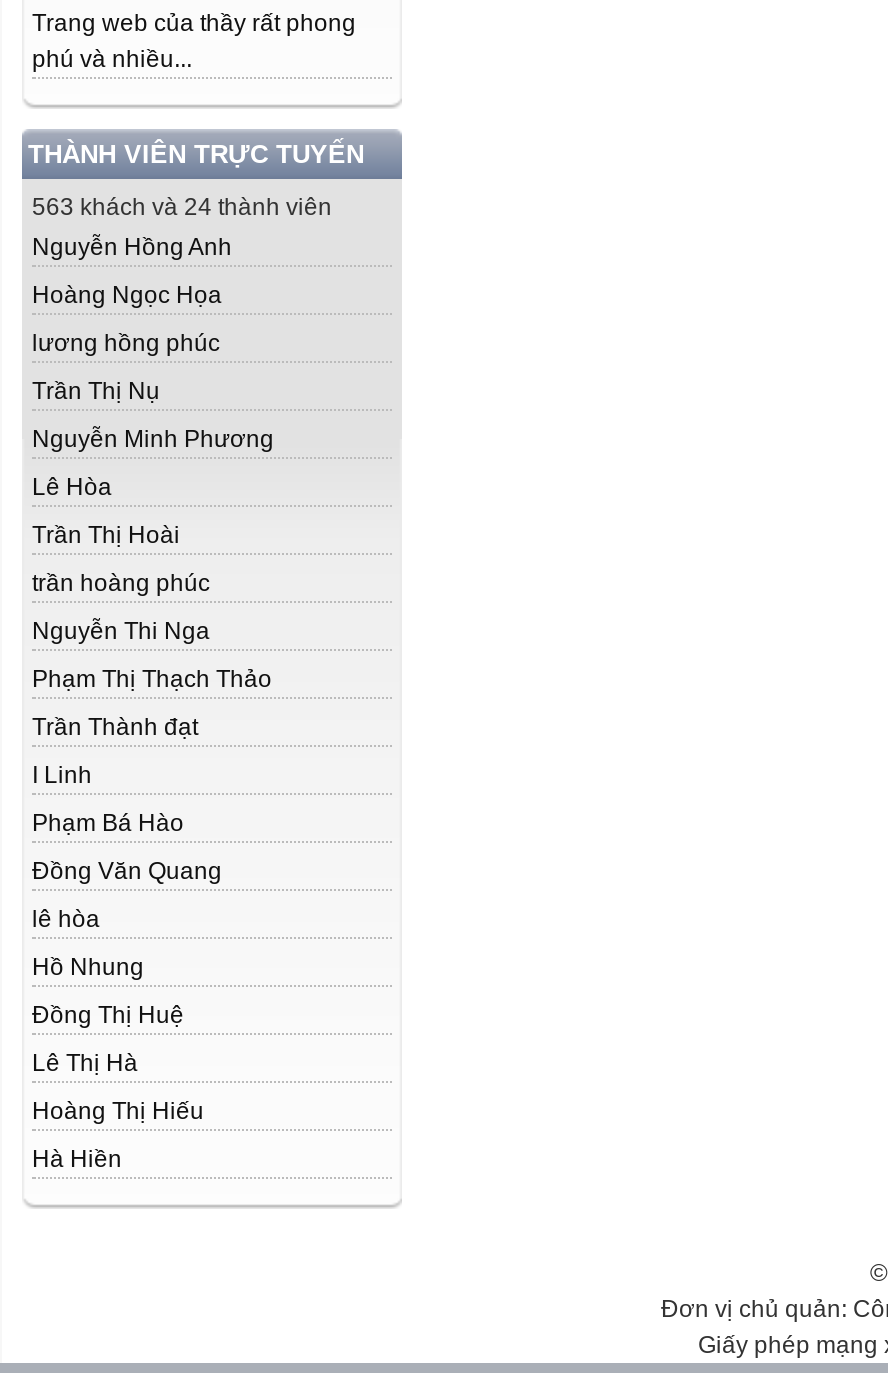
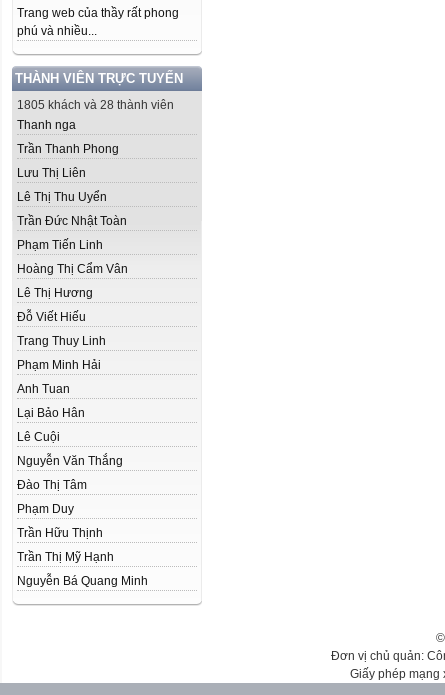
- 563 khách và 24 thành viên
- Nguyễn Hồng Anh
+ 1805 khách và 28 thành viên
+ Thanh nga

- Hoàng Ngọc Họa
+ Trần Thanh Phong

- lương hồng phúc
+ Lưu Thị Liên

- Trần Thị Nụ
+ Lê Thị Thu Uyển

- Nguyễn Minh Phương
+ Trần Đức Nhật Toàn

- Lê Hòa
+ Phạm Tiến Linh

- Trần Thị Hoài
+ Hoàng Thị Cẩm Vân

- trần hoàng phúc
+ Lê Thị Hương

- Nguyễn Thi Nga
+ Đỗ Viết Hiếu

- Phạm Thị Thạch Thảo
+ Trang Thuy Linh

- Trần Thành đạt
+ Phạm Minh Hải

- I Linh
+ Anh Tuan

- Phạm Bá Hào
+ Lại Bảo Hân

- Đồng Văn Quang
+ Lê Cuội

- lê hòa
+ Nguyễn Văn Thắng

- Hồ Nhung
+ Đào Thị Tâm

- Đồng Thị Huệ
+ Phạm Duy

- Lê Thị Hà
+ Trần Hữu Thịnh

- Hoàng Thị Hiếu
+ Trần Thị Mỹ Hạnh

- Hà Hiền
+ Nguyễn Bá Quang Minh
